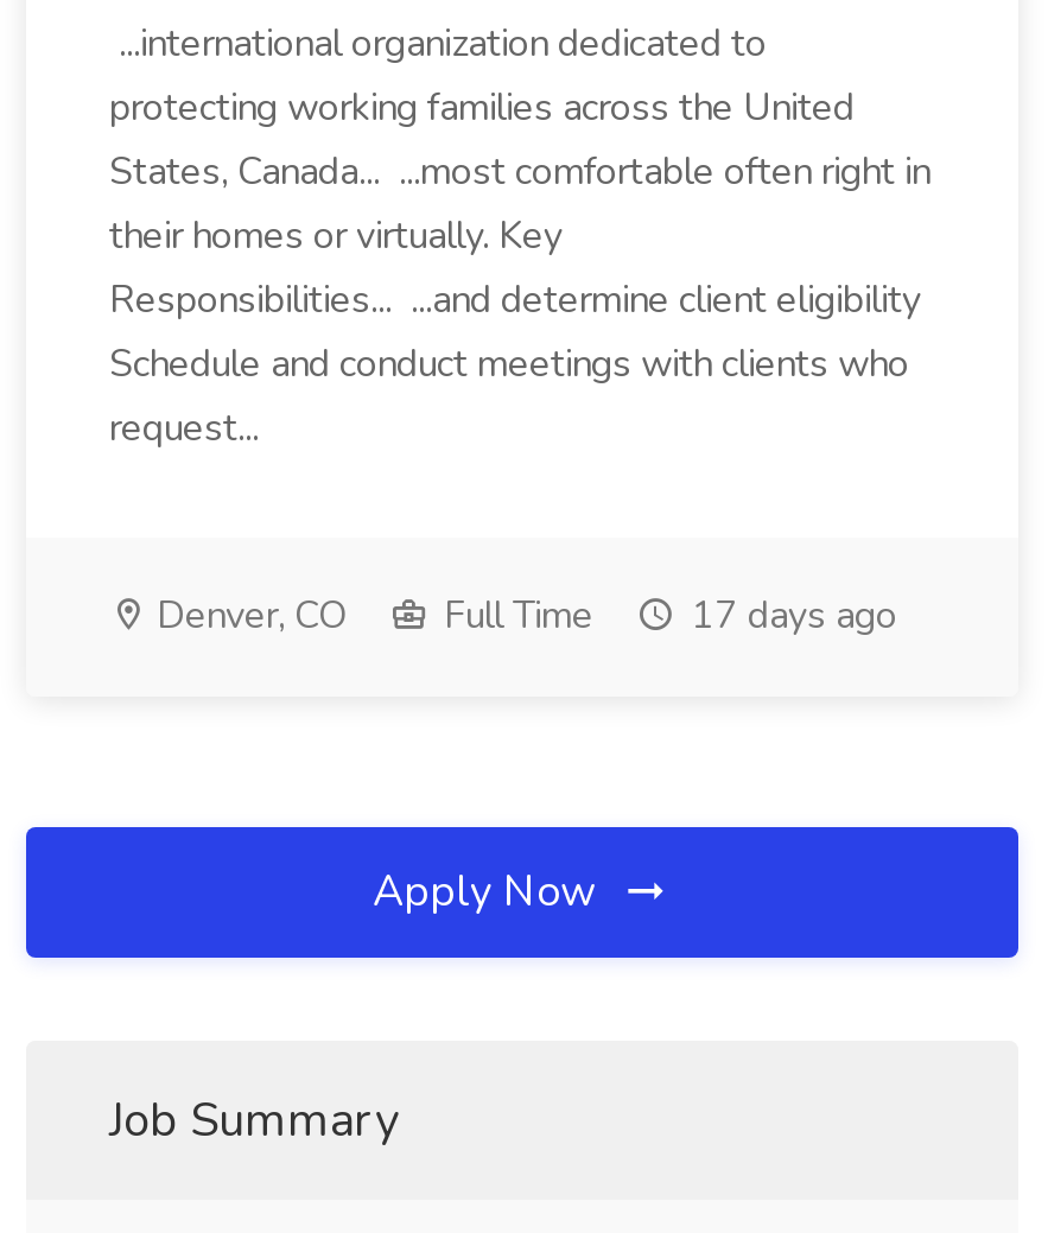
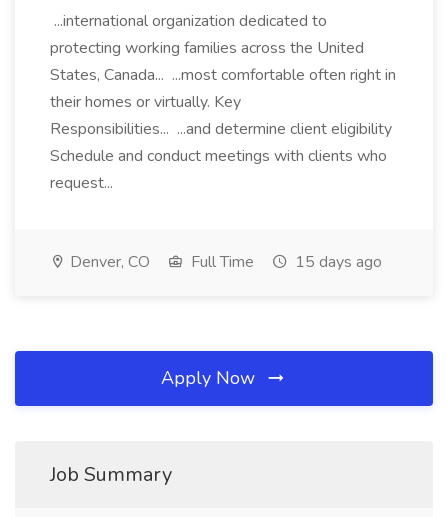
- Denver, CO Full Time 17 days ago
+ Denver, CO Full Time 15 days ago
